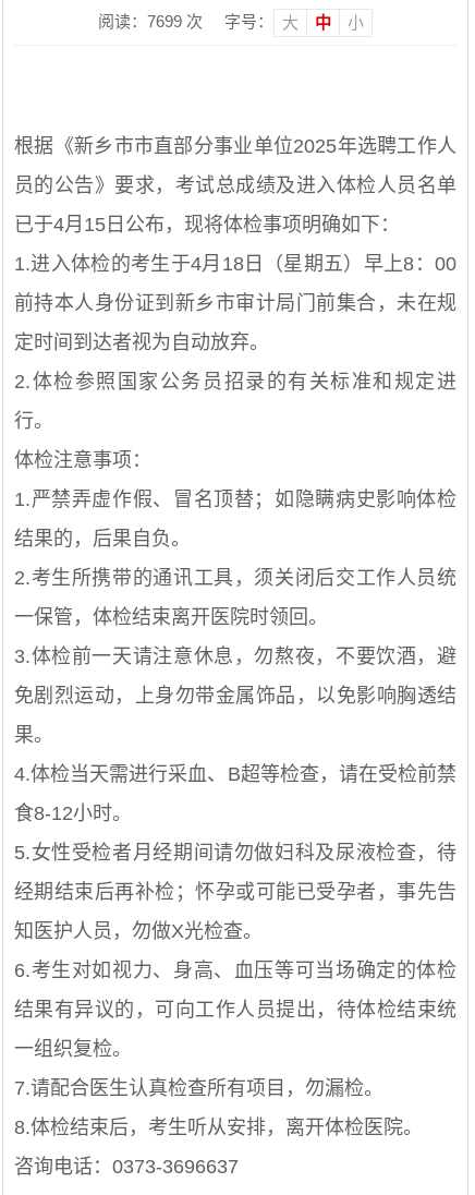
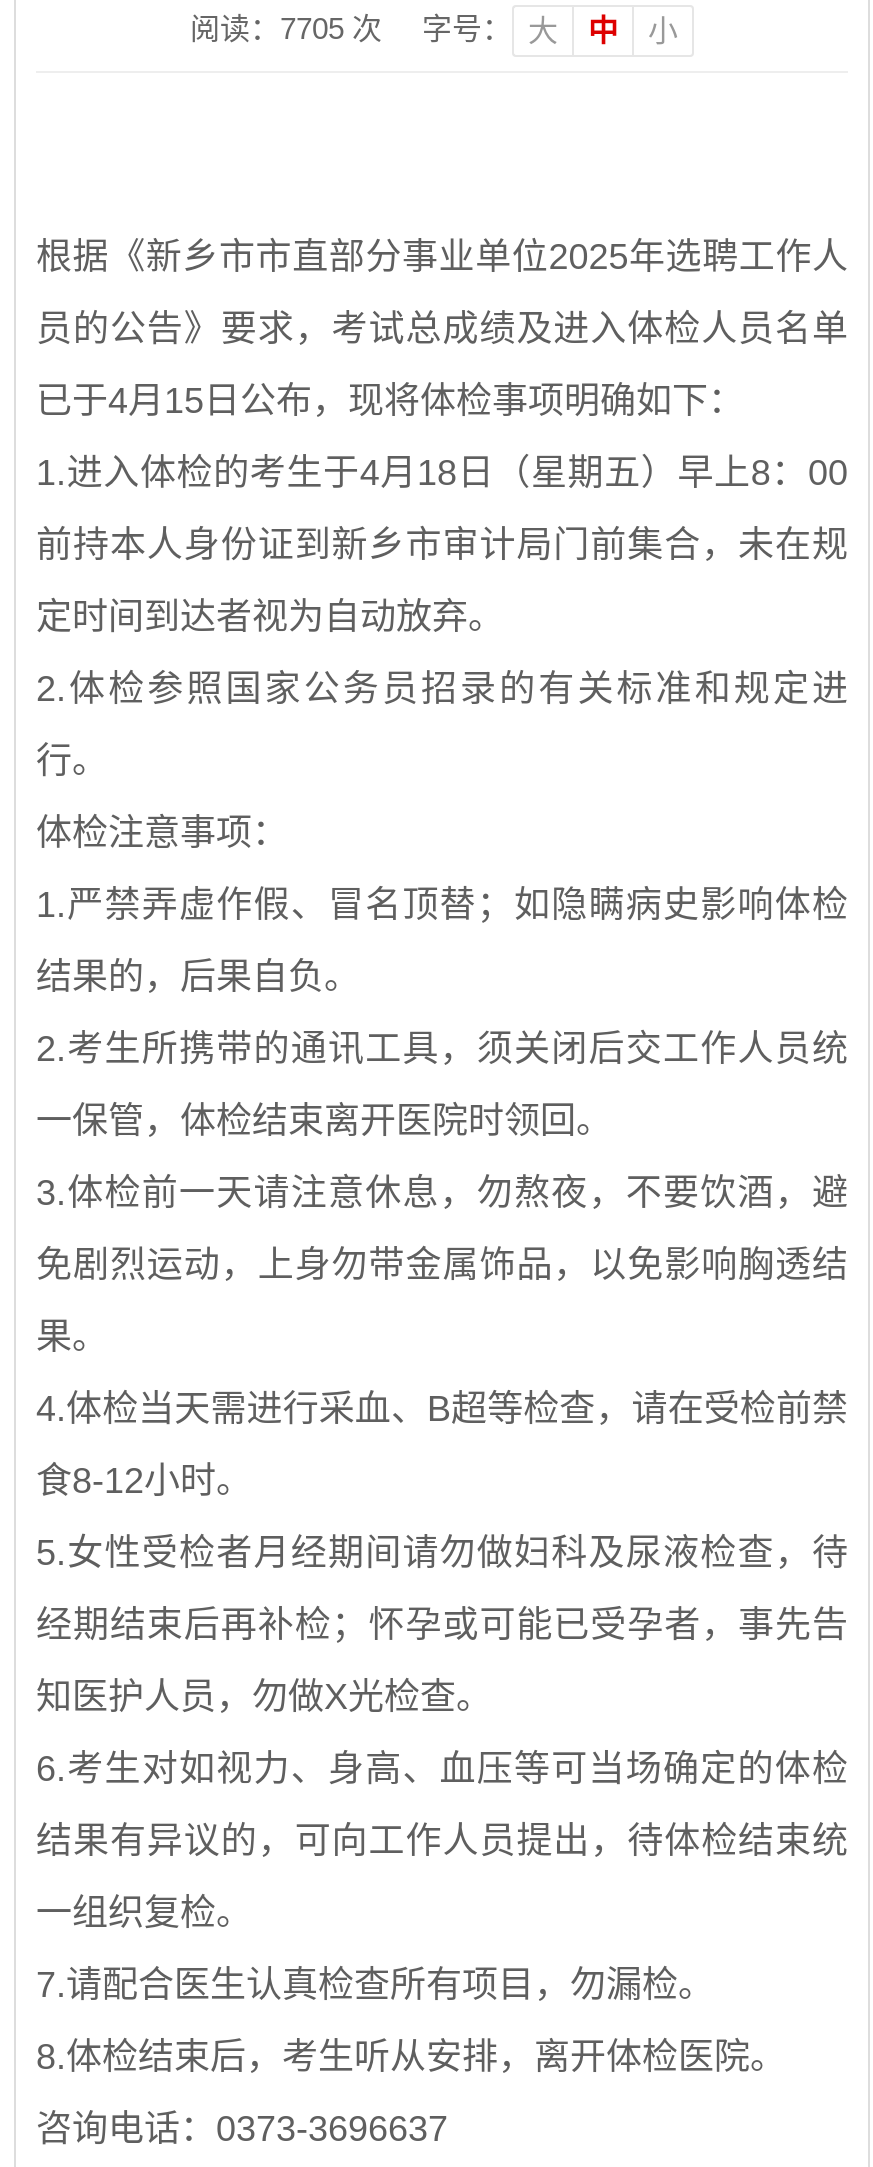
- 阅读：7699次 字号： 大 中 小
+ 阅读：7705次 字号： 大 中 小
